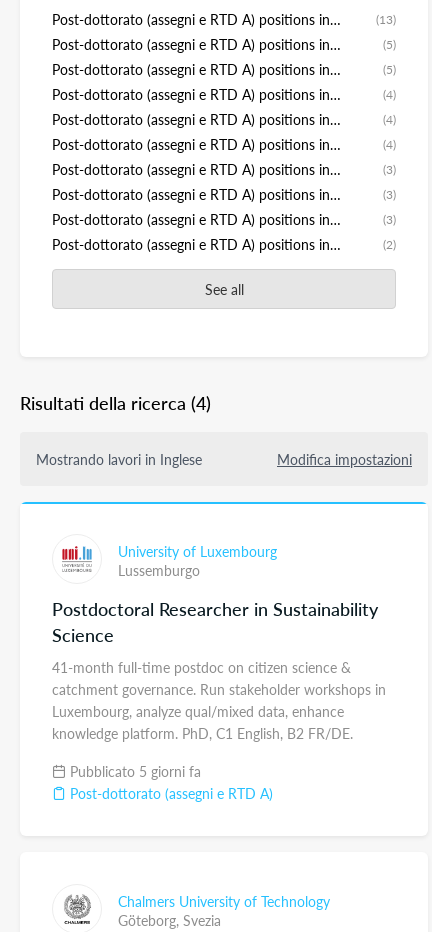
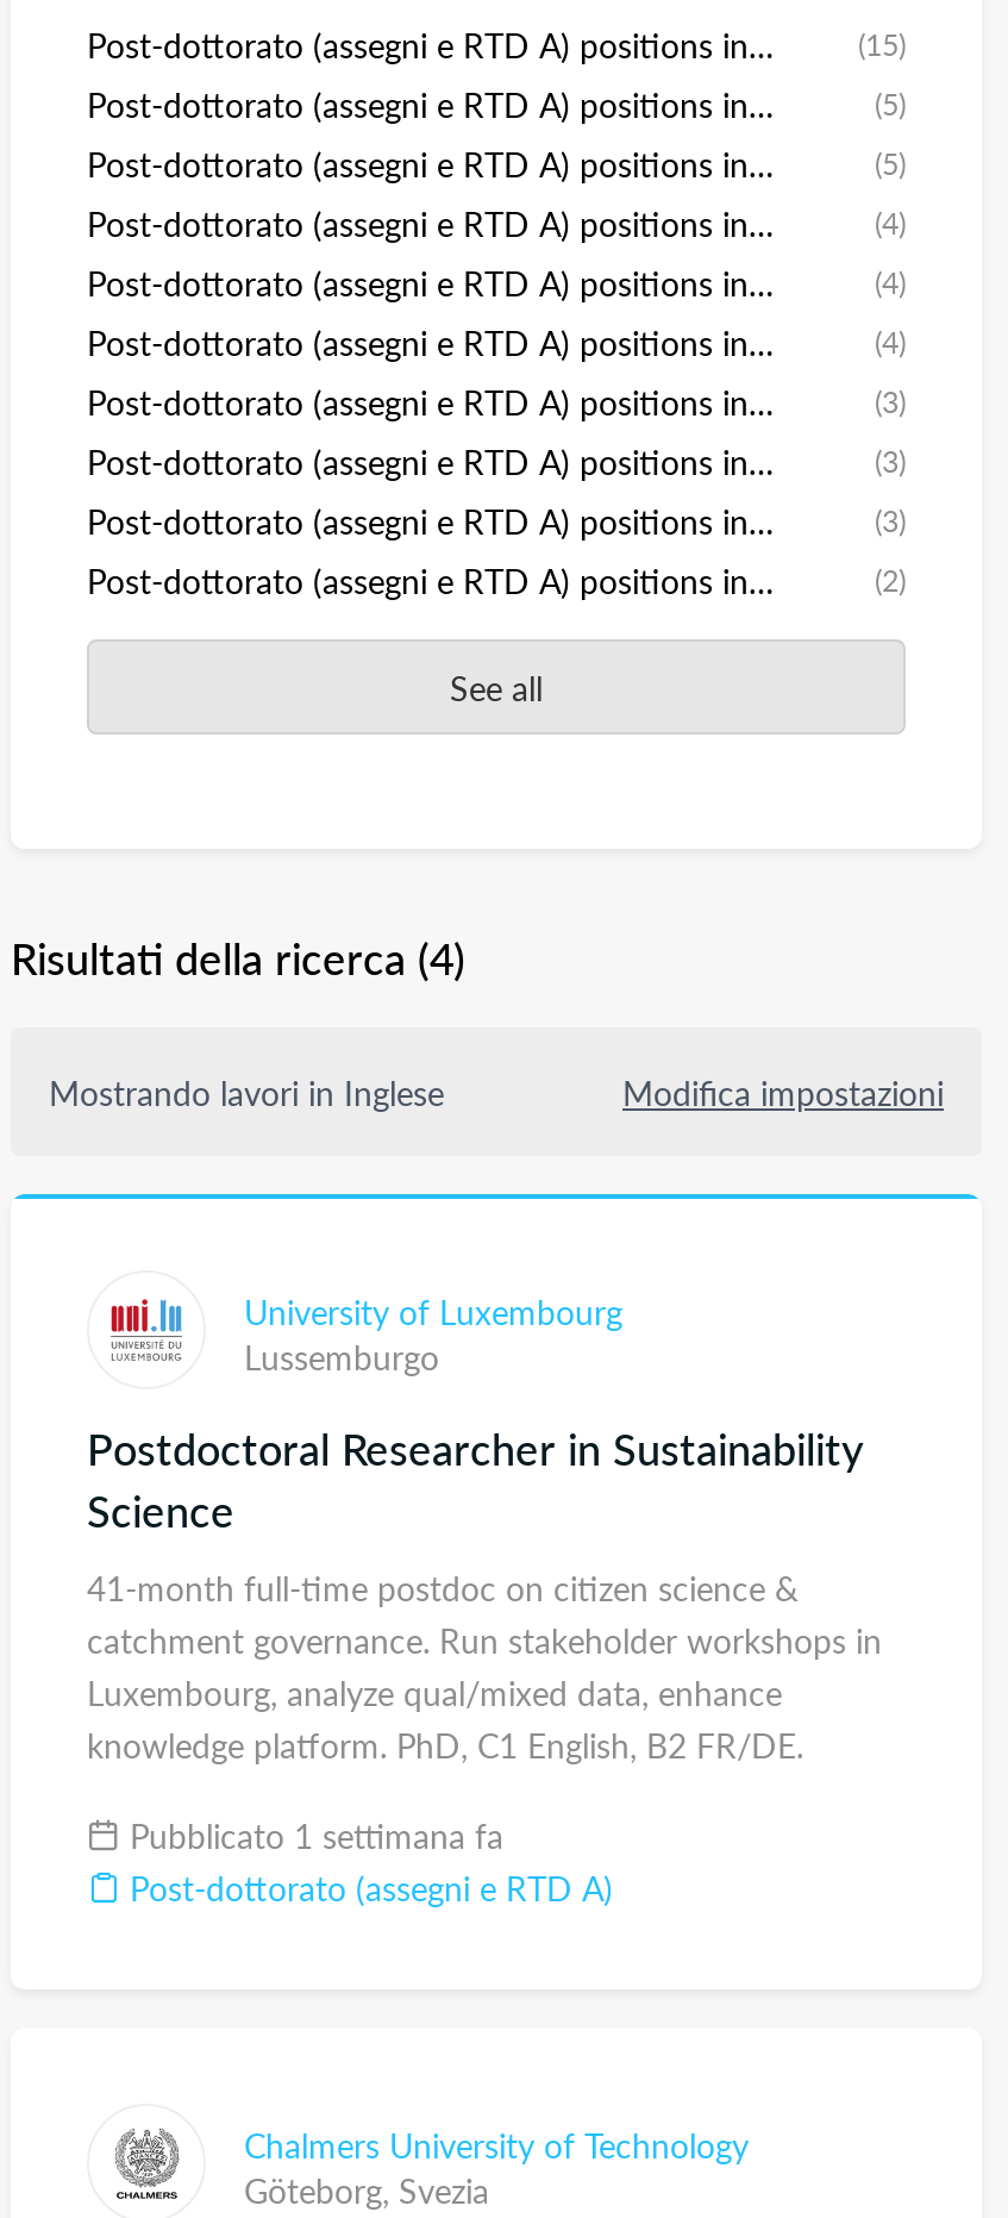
- (13)
+ (15)

- Pubblicato 5 giorni fa
+ Pubblicato 1 settimana fa
